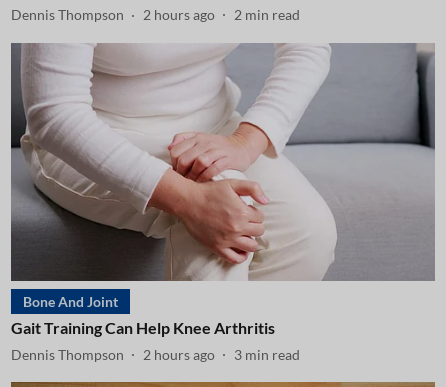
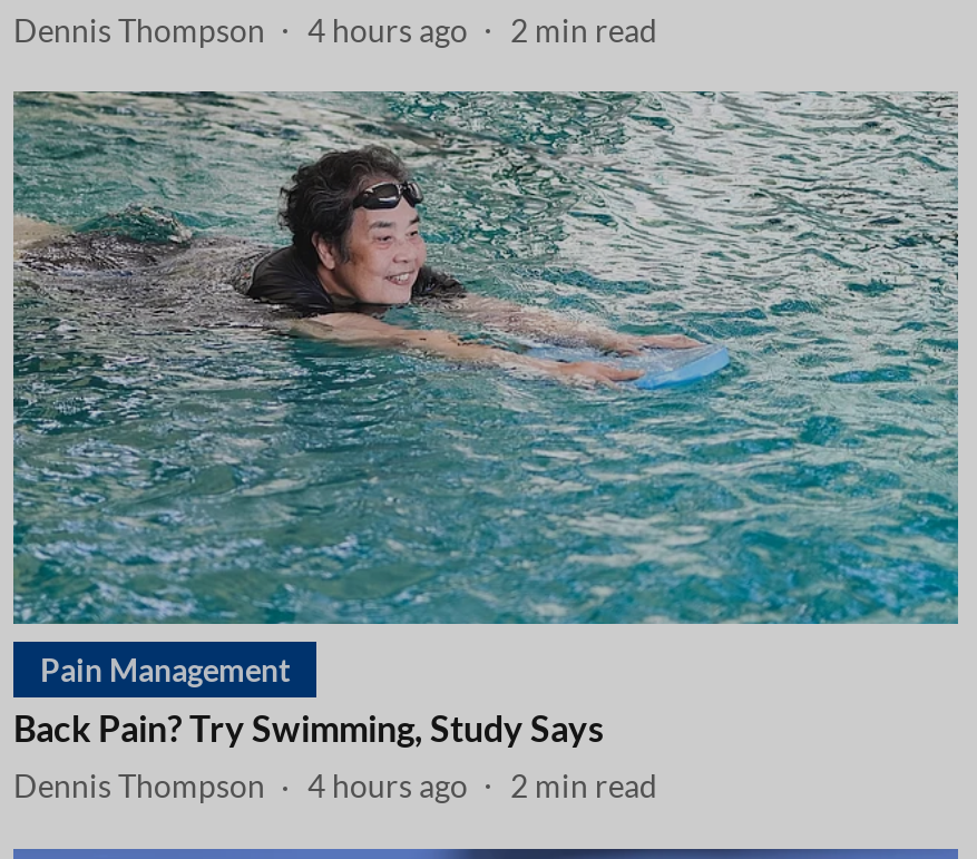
- Dennis Thompson 2 hours ago 2 min read
+ Dennis Thompson 4 hours ago 2 min read

- [image]
- Bone And Joint
- Gait Training Can Help Knee Arthritis
+ [image]
+ Pain Management
+ Back Pain? Try Swimming, Study Says

- 2 hours ago
- 3 min read
+ 4 hours ago
+ 2 min read
